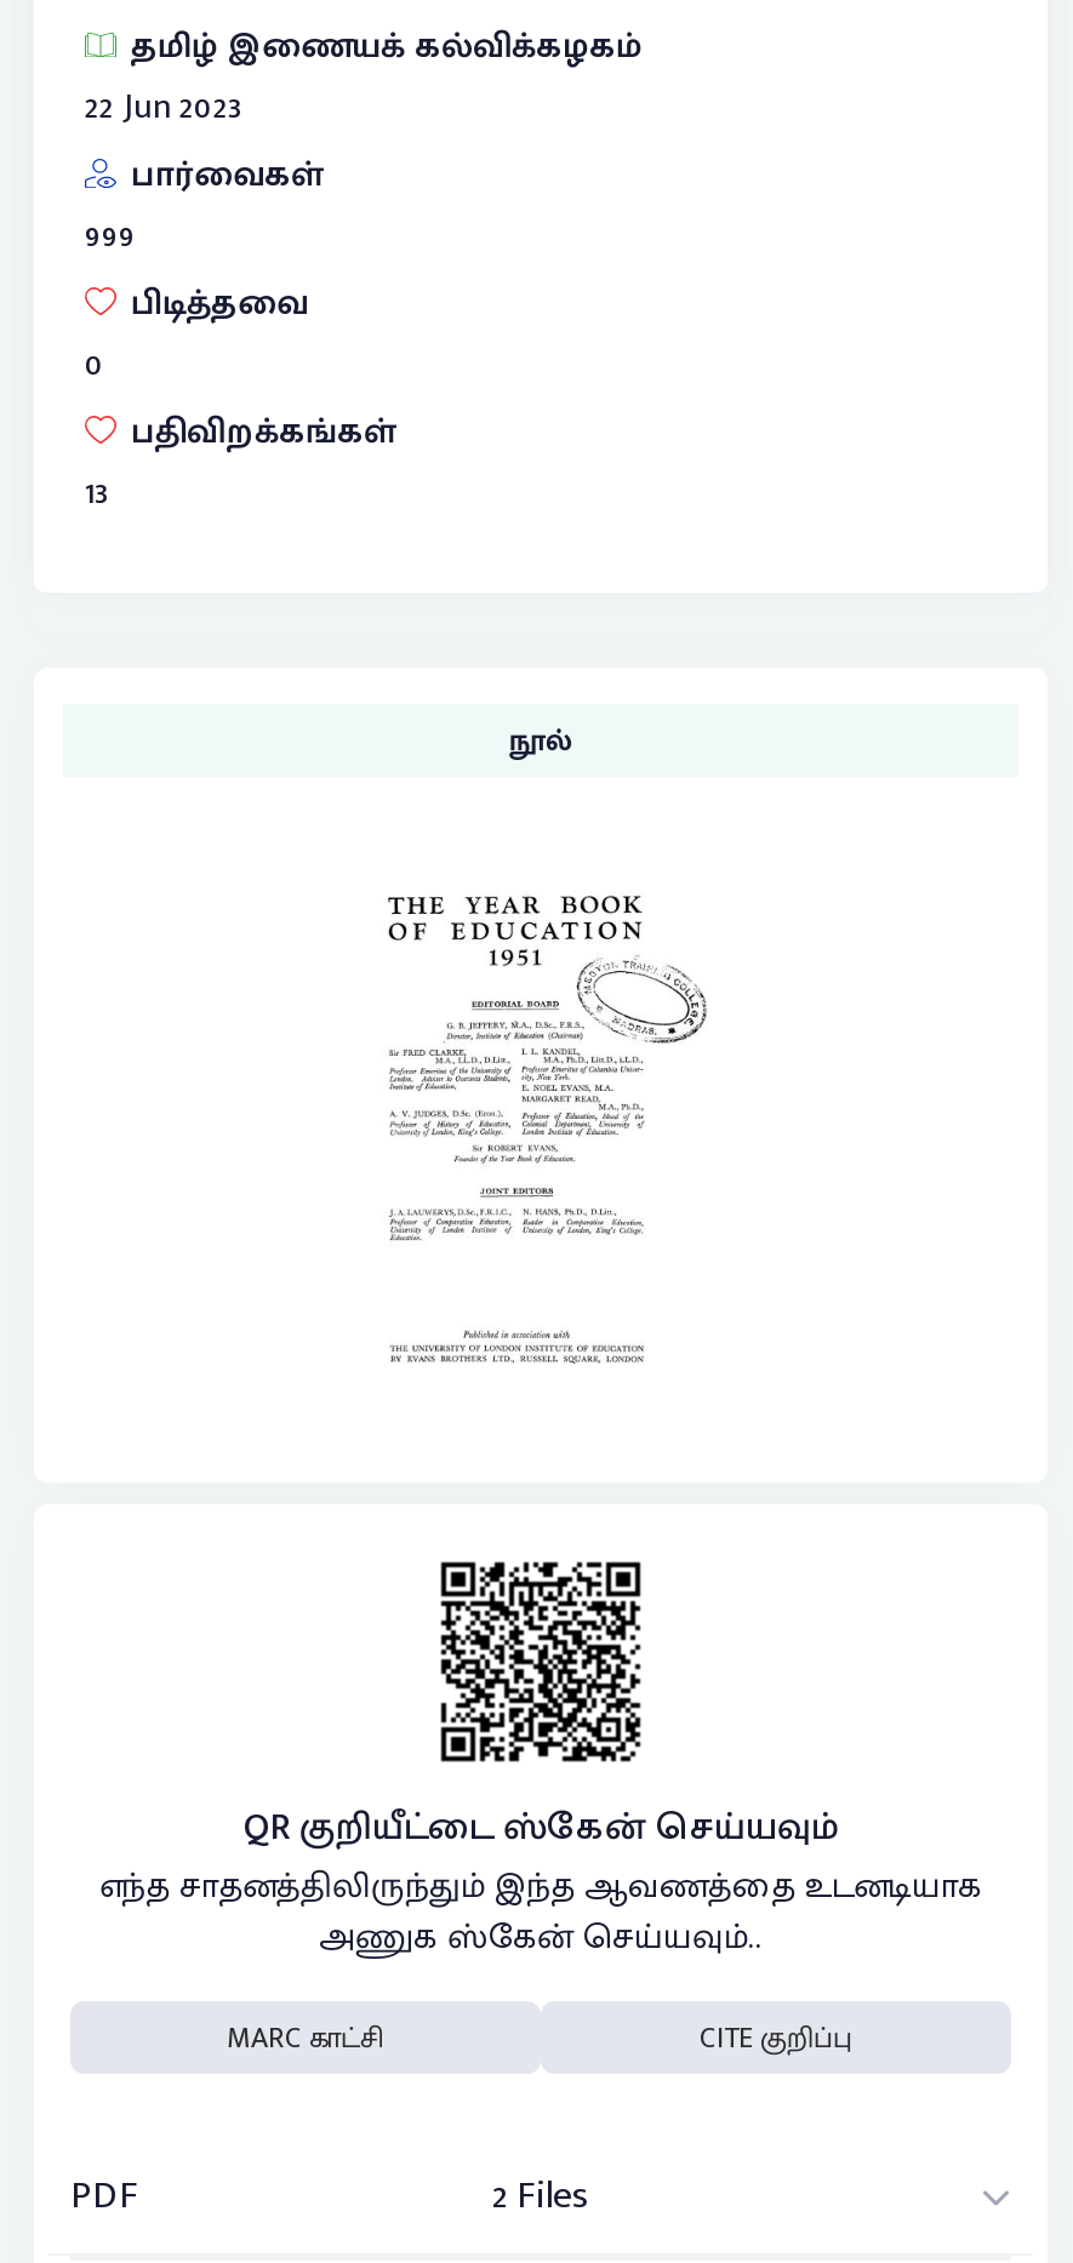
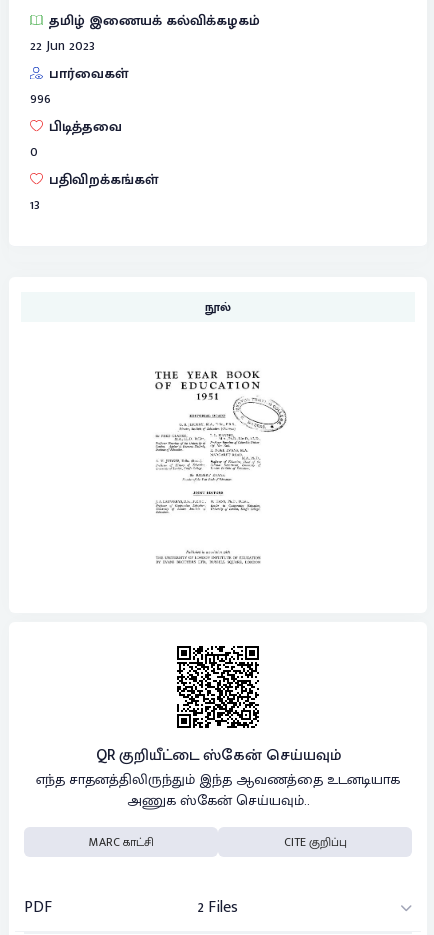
- 999
+ 996
